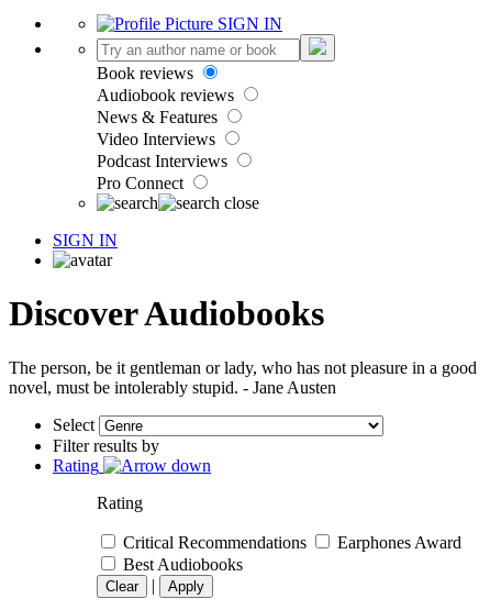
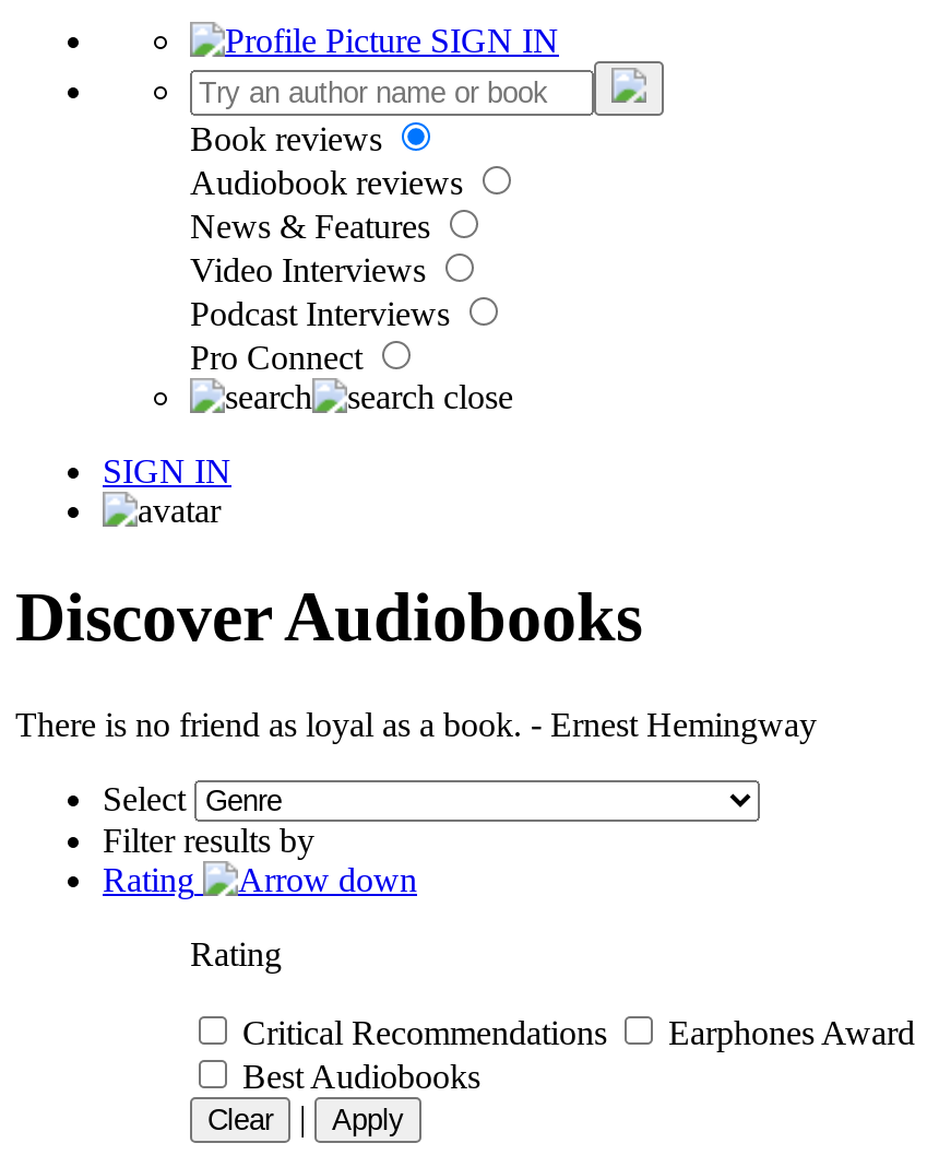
- The person, be it gentleman or lady, who has not pleasure in a good
- novel, must be intolerably stupid. - Jane Austen
+ There is no friend as loyal as a book. - Ernest Hemingway
